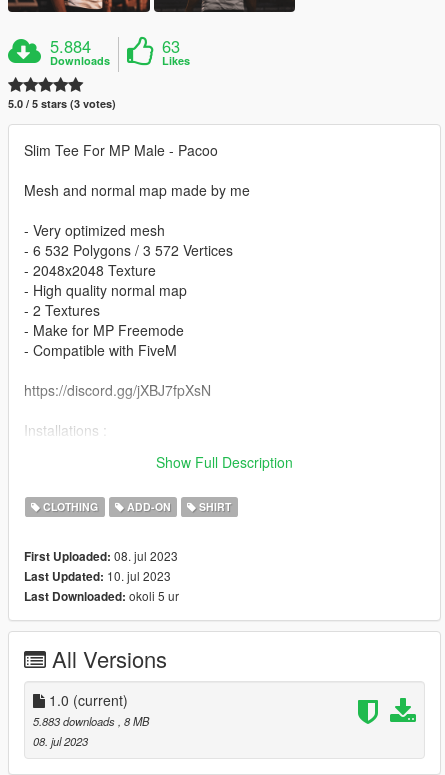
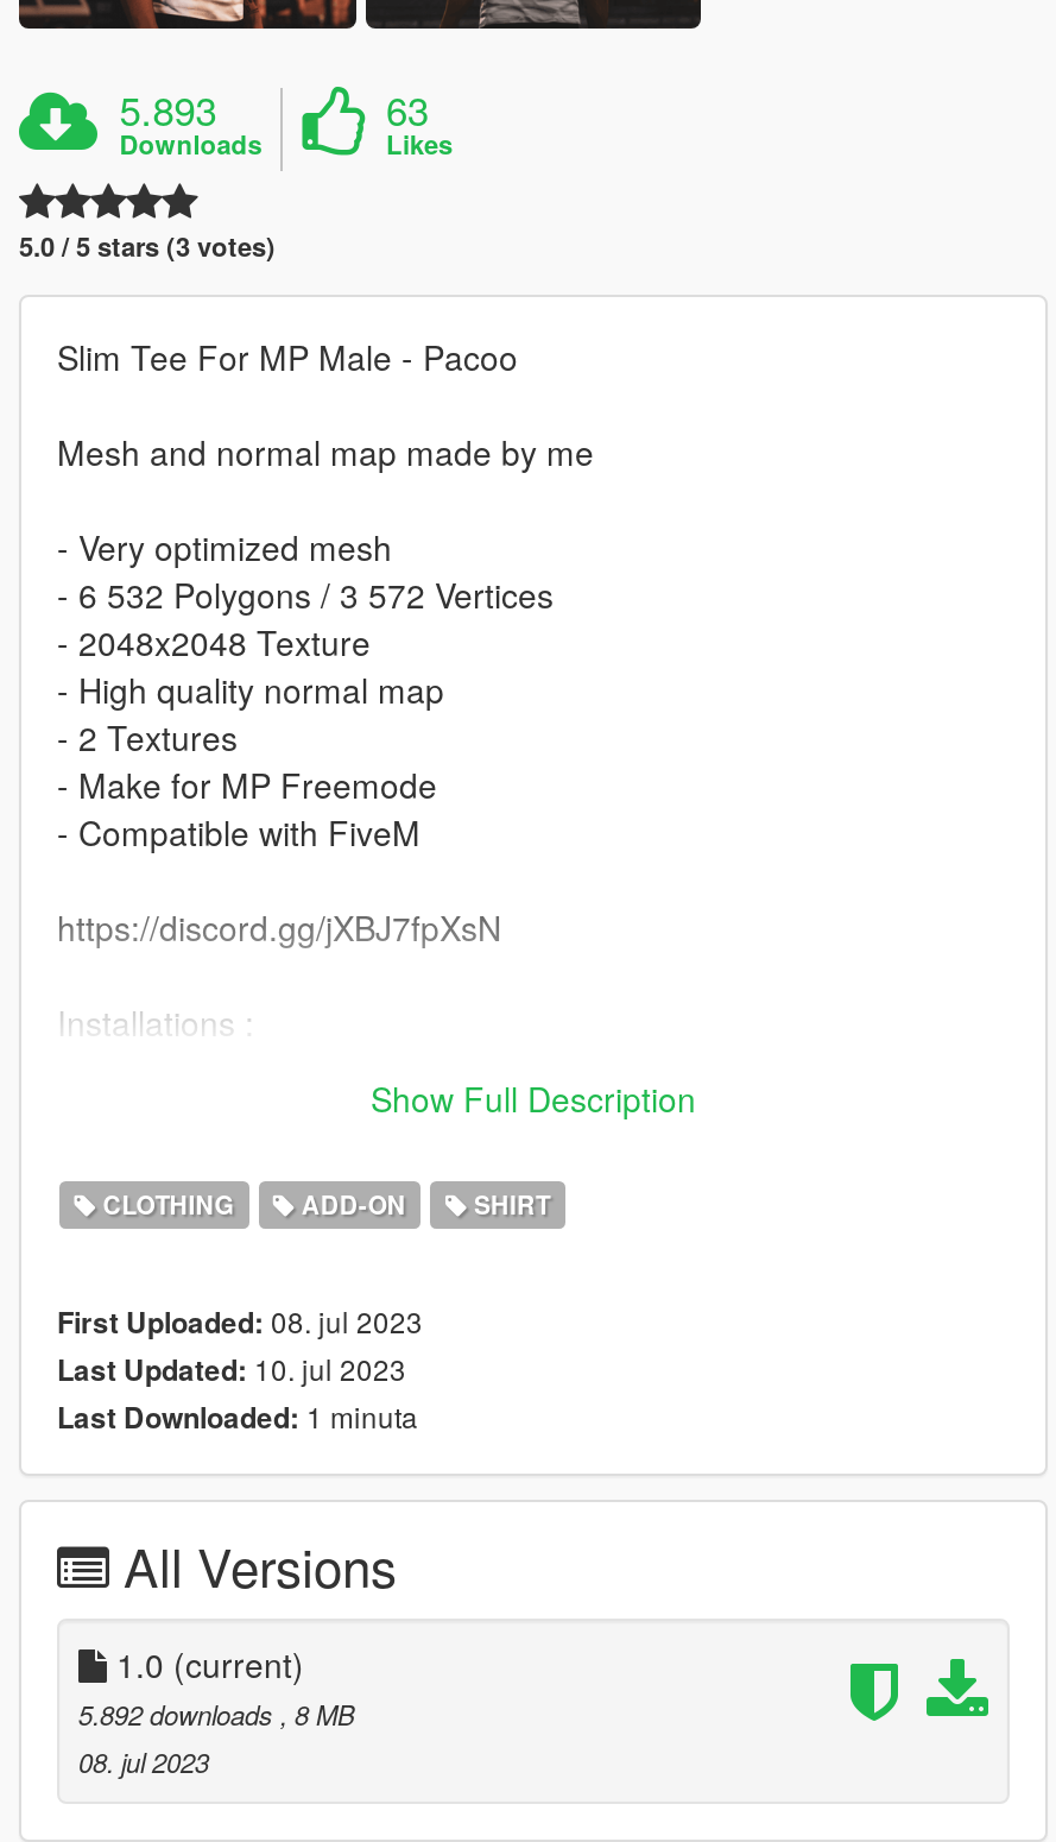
- 5.884
+ 5.893

- Last Downloaded: okoli 5 ur
+ Last Downloaded: 1 minuta

- 5.883 downloads, 8 MB
+ 5.892 downloads, 8 MB
